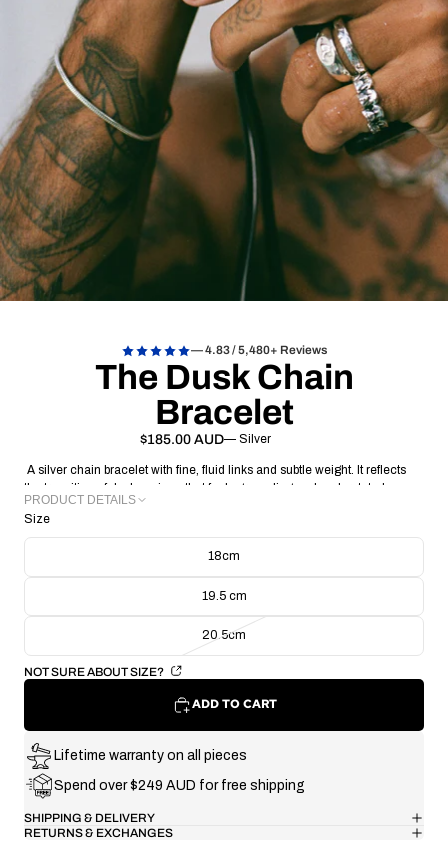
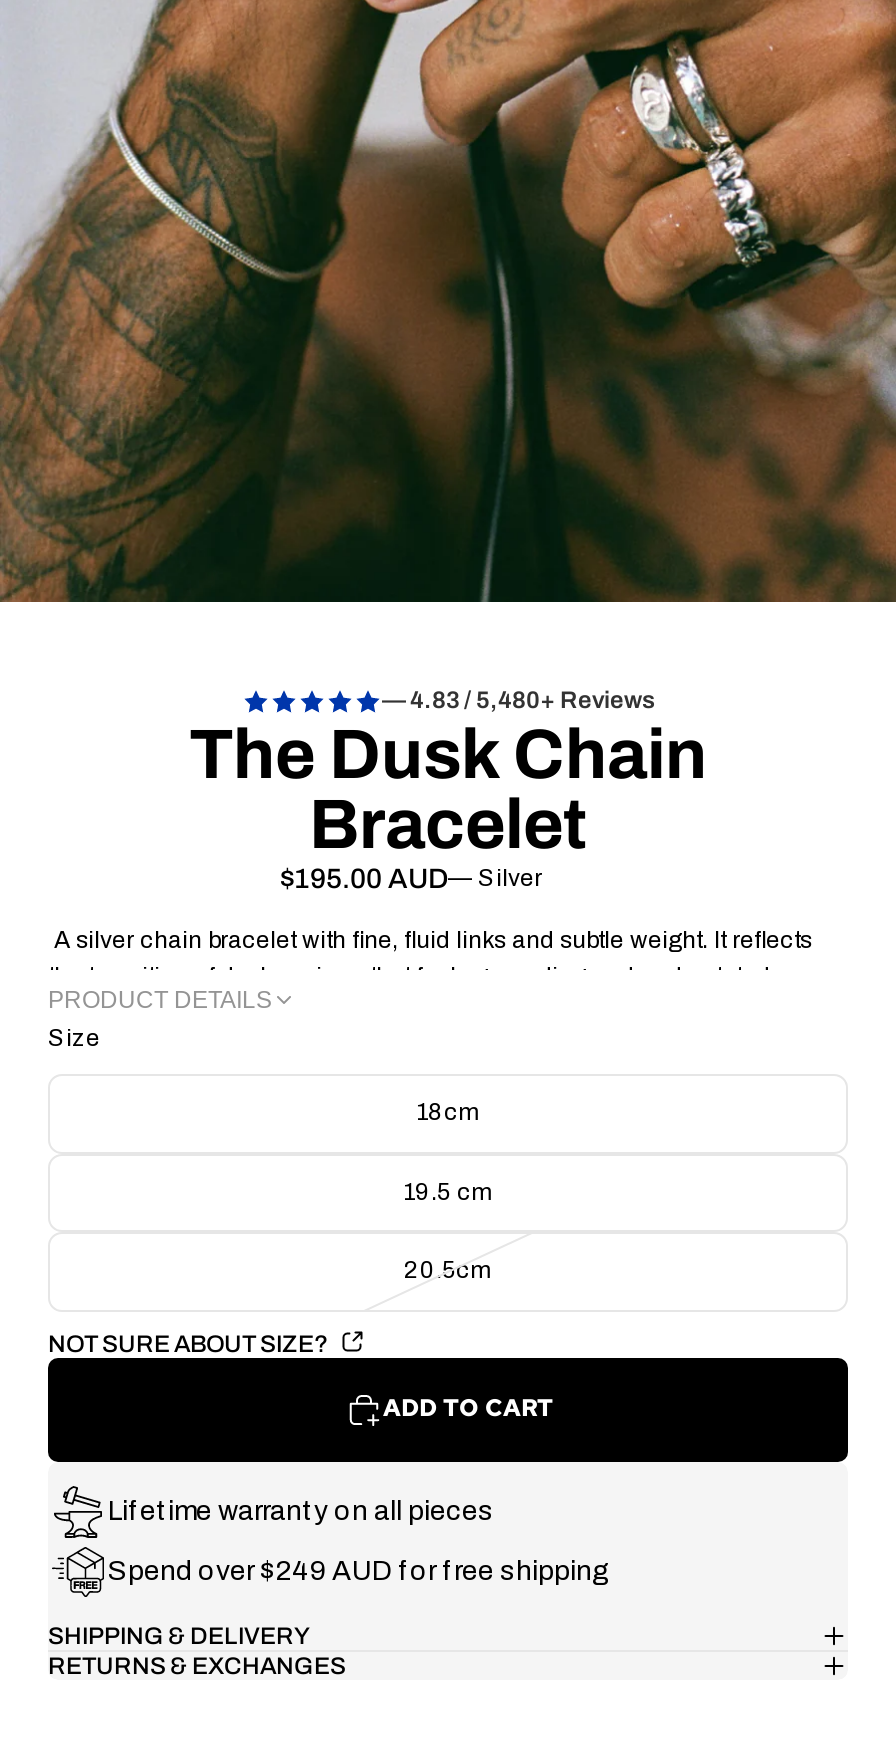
- $185.00 AUD— Silver
+ $195.00 AUD— Silver
